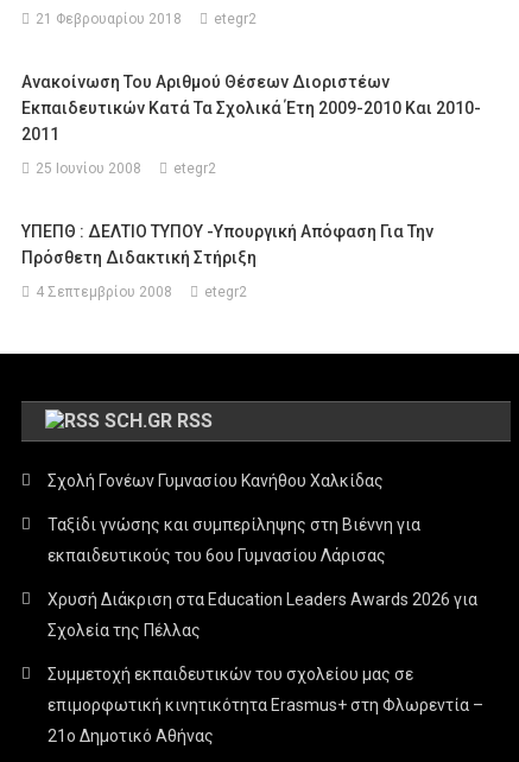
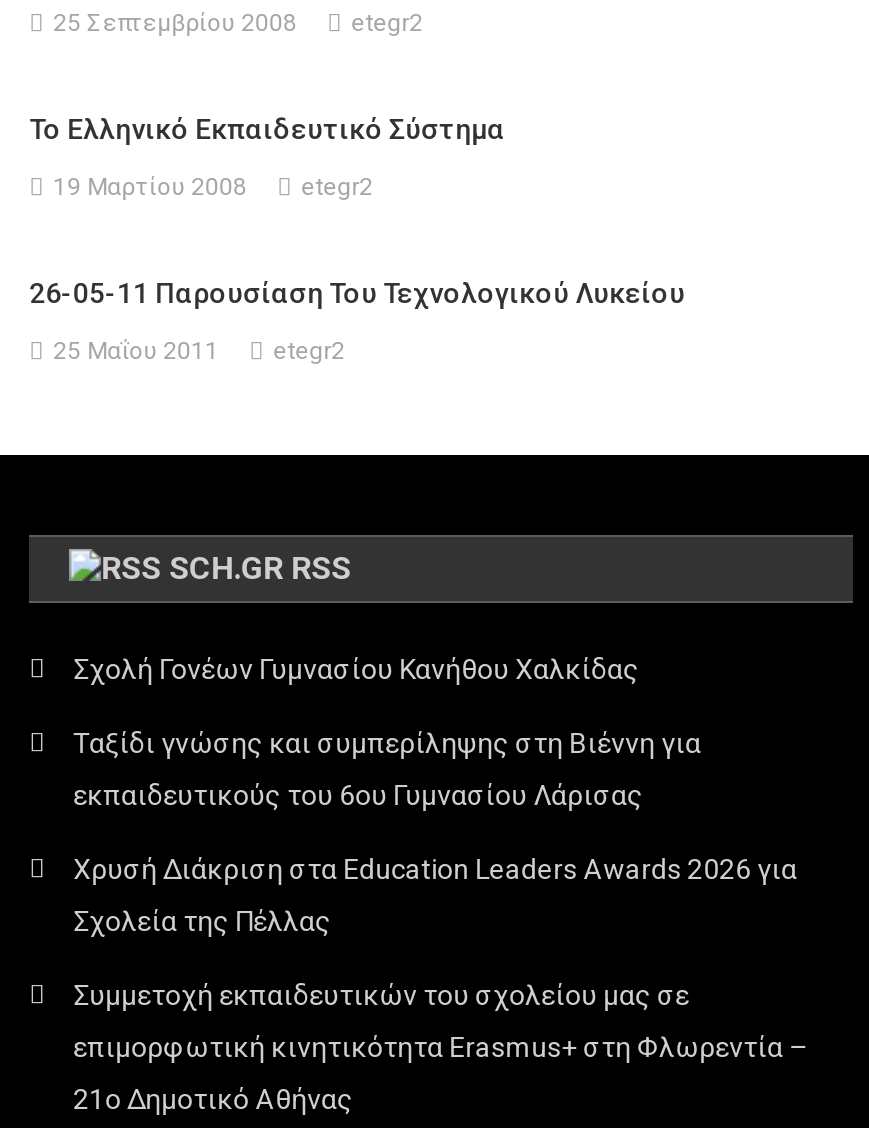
- 21 Φεβρουαρίου 2018 etegr2
+ 25 Σεπτεμβρίου 2008 etegr2

- Ανακοίνωση Του Αριθμού Θέσεων Διοριστέων
- Εκπαιδευτικών Κατά Τα Σχολικά Έτη 2009-2010 Και 2010-
- 2011
+ Το Ελληνικό Εκπαιδευτικό Σύστημα

- 25 Ιουνίου 2008 etegr2
+ 19 Μαρτίου 2008 etegr2

- ΥΠΕΠΘ : ΔΕΛΤΙΟ ΤΥΠΟΥ -Υπουργική Απόφαση Για Την
- Πρόσθετη Διδακτική Στήριξη
+ 26-05-11 Παρουσίαση Του Τεχνολογικού Λυκείου

- 4 Σεπτεμβρίου 2008 etegr2
+ 25 Μαΐου 2011 etegr2
